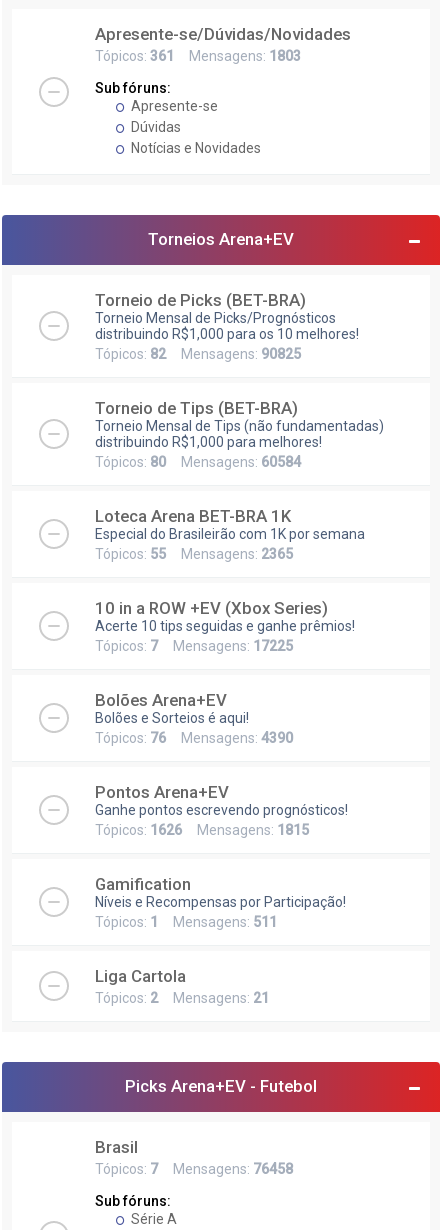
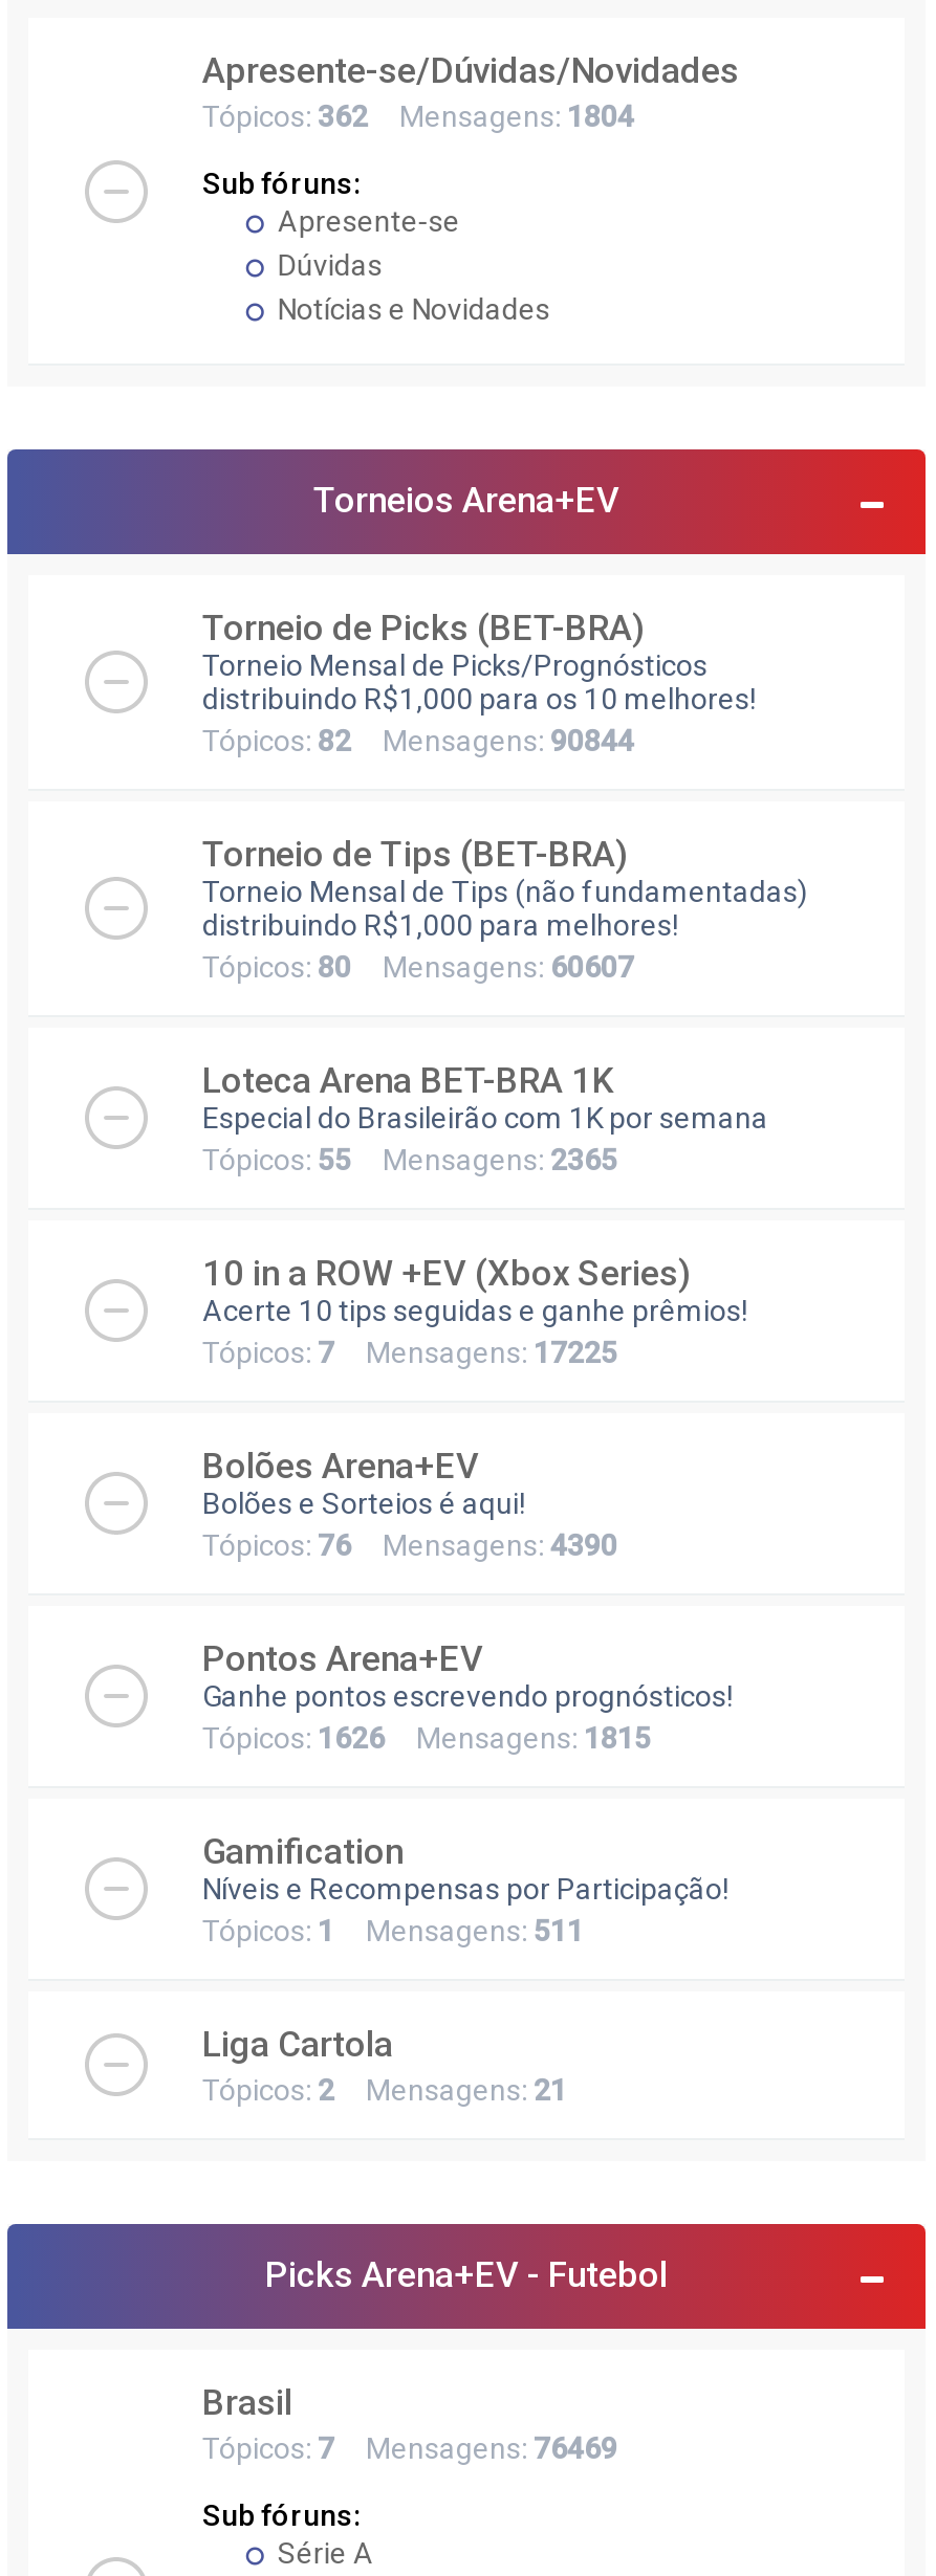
- Tópicos: 361 Mensagens: 1803
+ Tópicos: 362 Mensagens: 1804

- Tópicos: 82 Mensagens: 90825
+ Tópicos: 82 Mensagens: 90844

- Tópicos: 80 Mensagens: 60584
+ Tópicos: 80 Mensagens: 60607

- Tópicos: 7 Mensagens: 76458
+ Tópicos: 7 Mensagens: 76469
